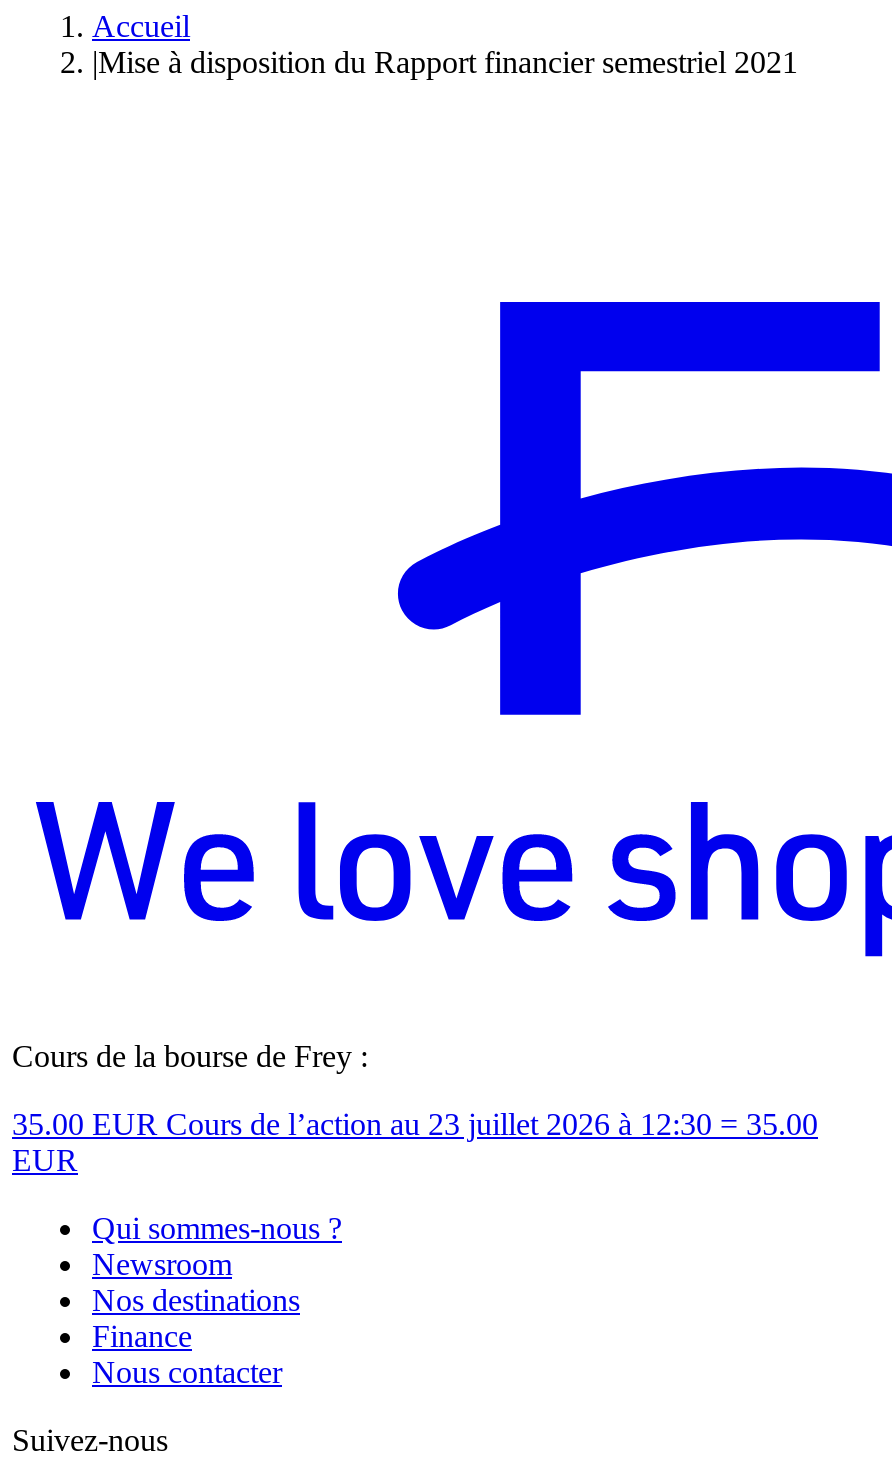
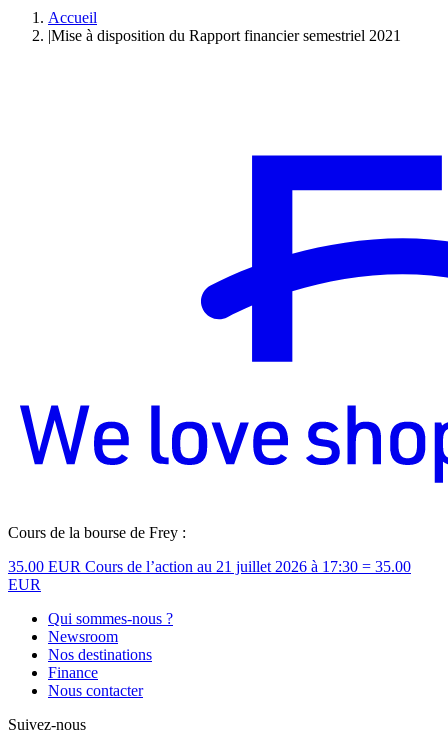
- 35.00 EUR Cours de l’action au 23 juillet 2026 à 12:30 = 35.00
+ 35.00 EUR Cours de l’action au 21 juillet 2026 à 17:30 = 35.00
